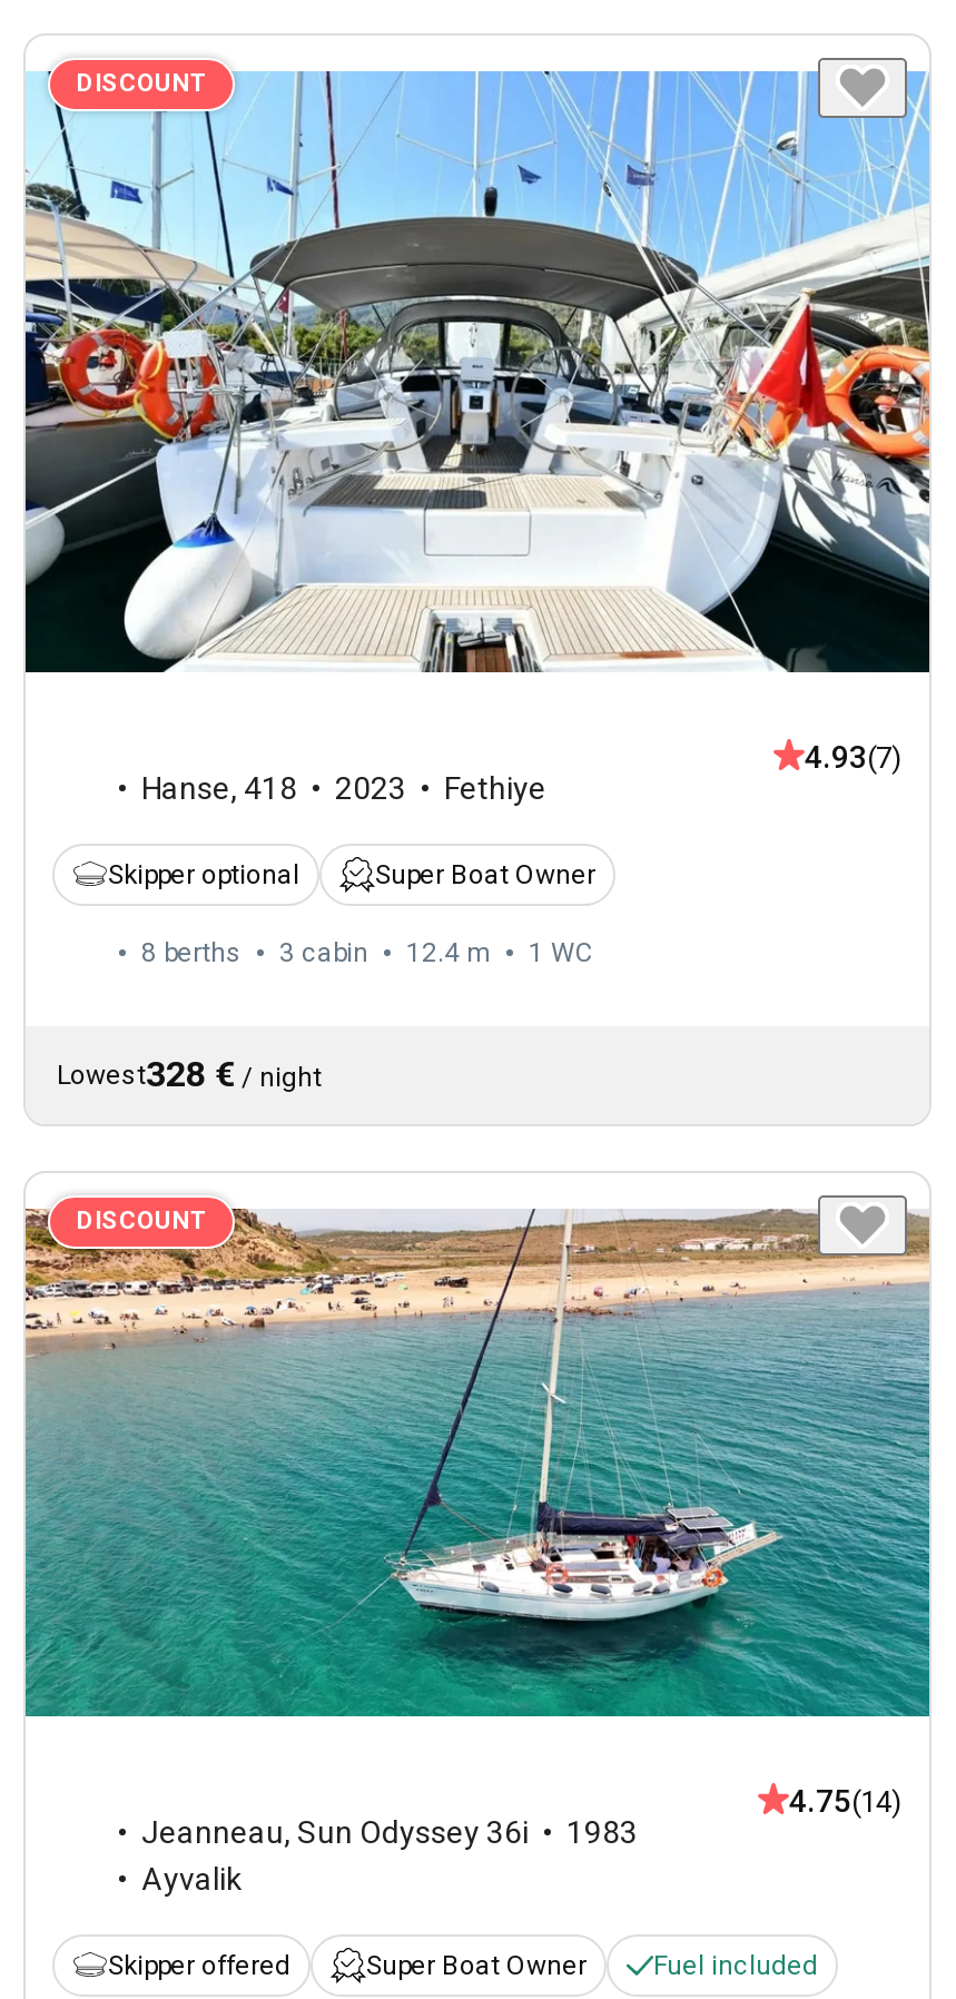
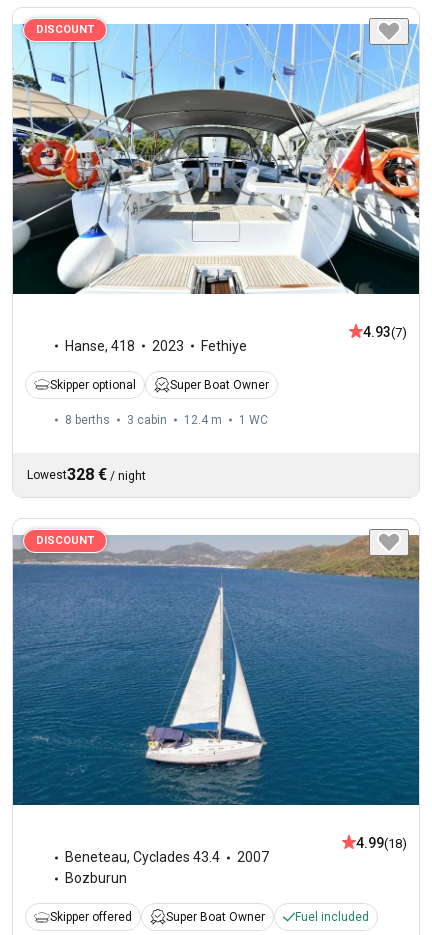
- [image]
- 4.75(14)
+ [image]
+ 4.99(18)

- Jeanneau, Sun Odyssey 36i
- 1983
- Ayvalik
+ Beneteau, Cyclades 43.4
+ 2007
+ Bozburun
